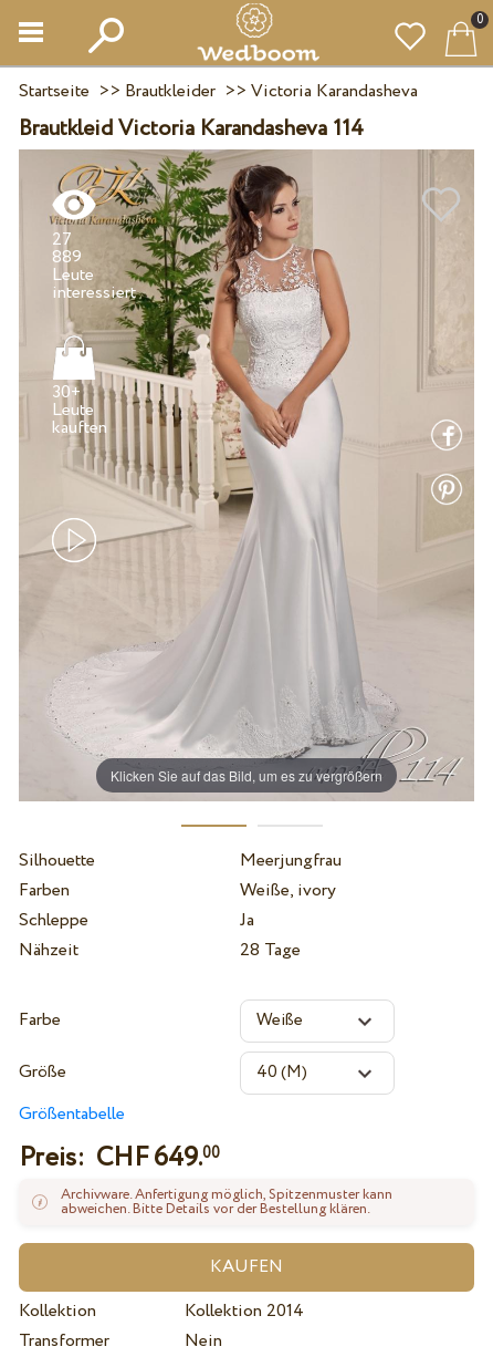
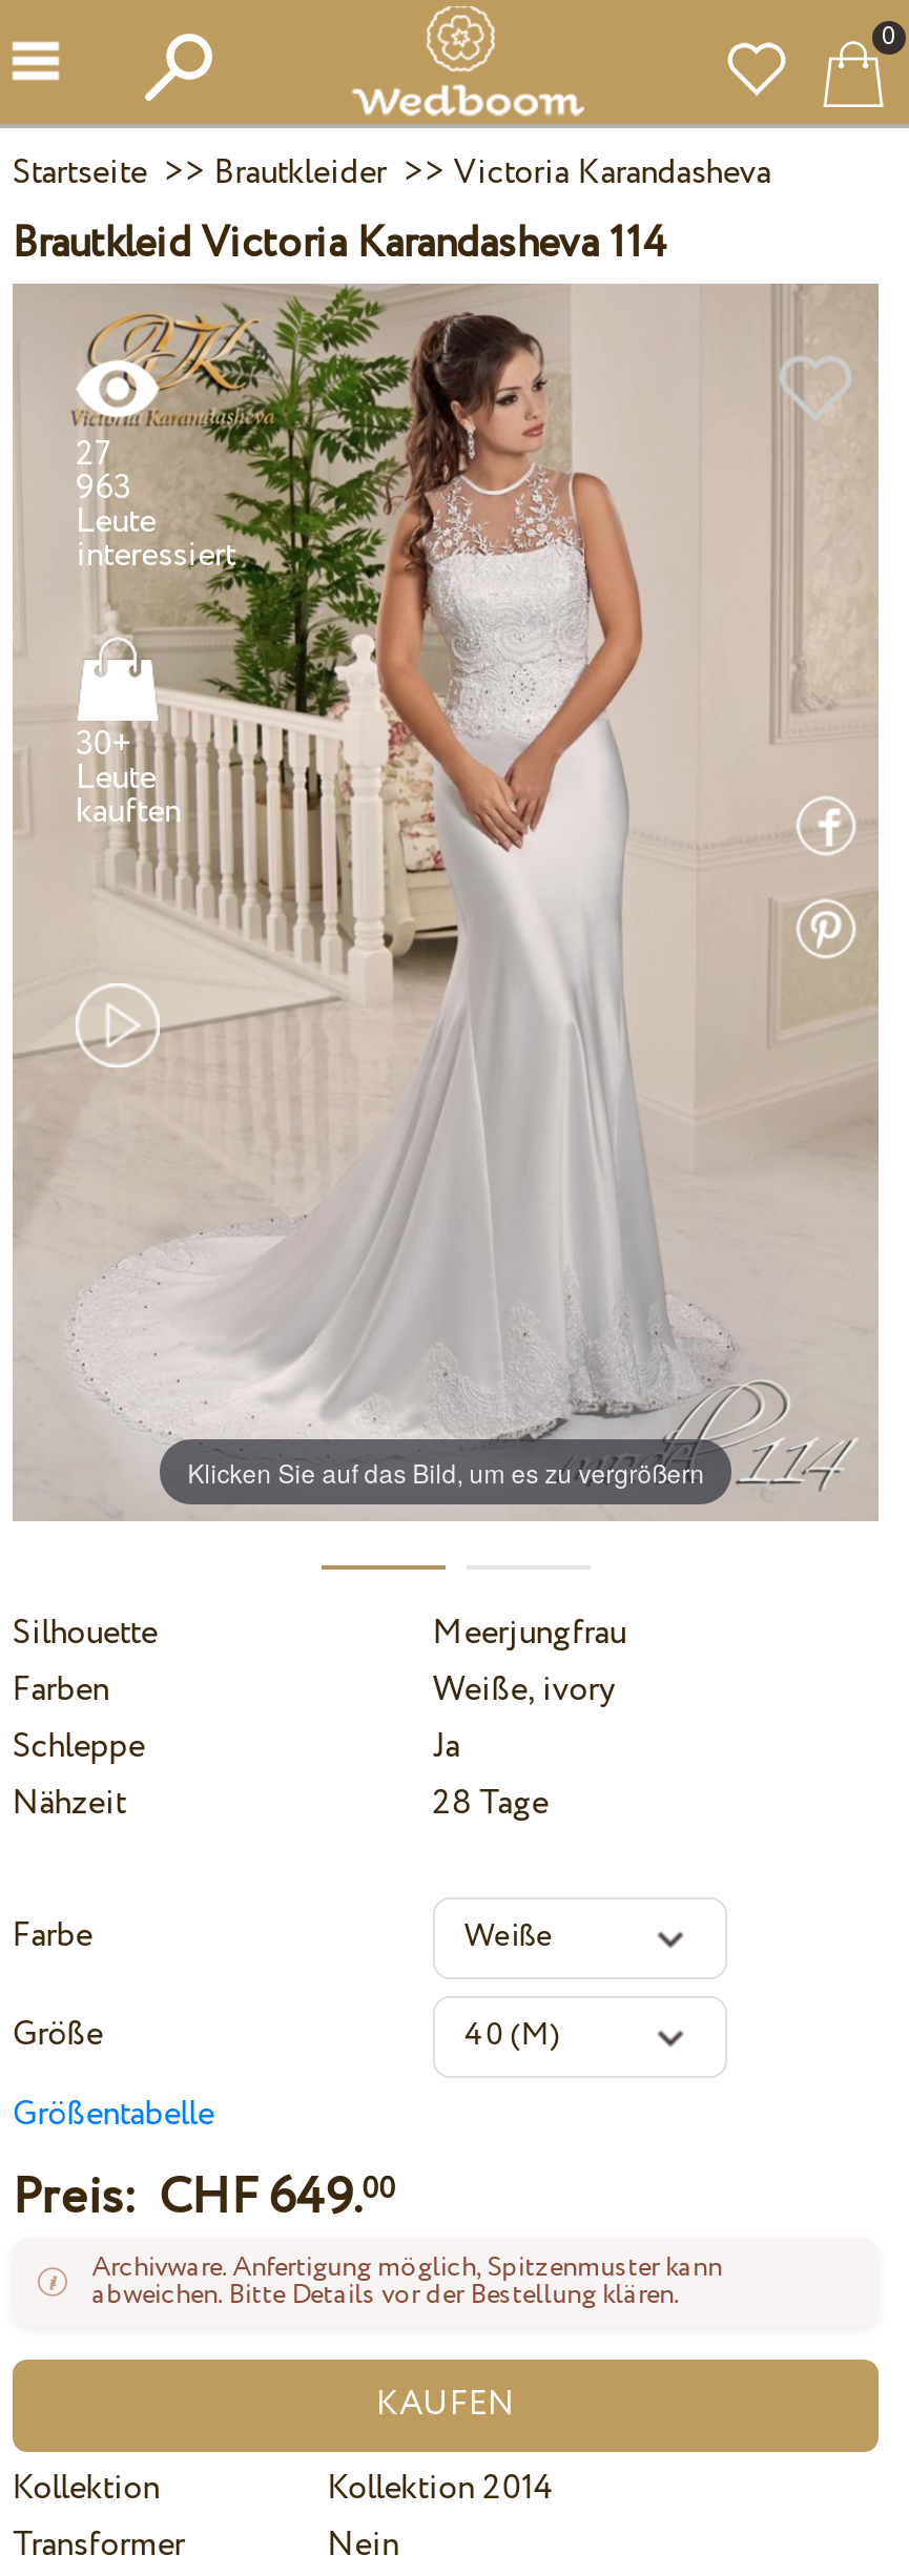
- 889
+ 963
